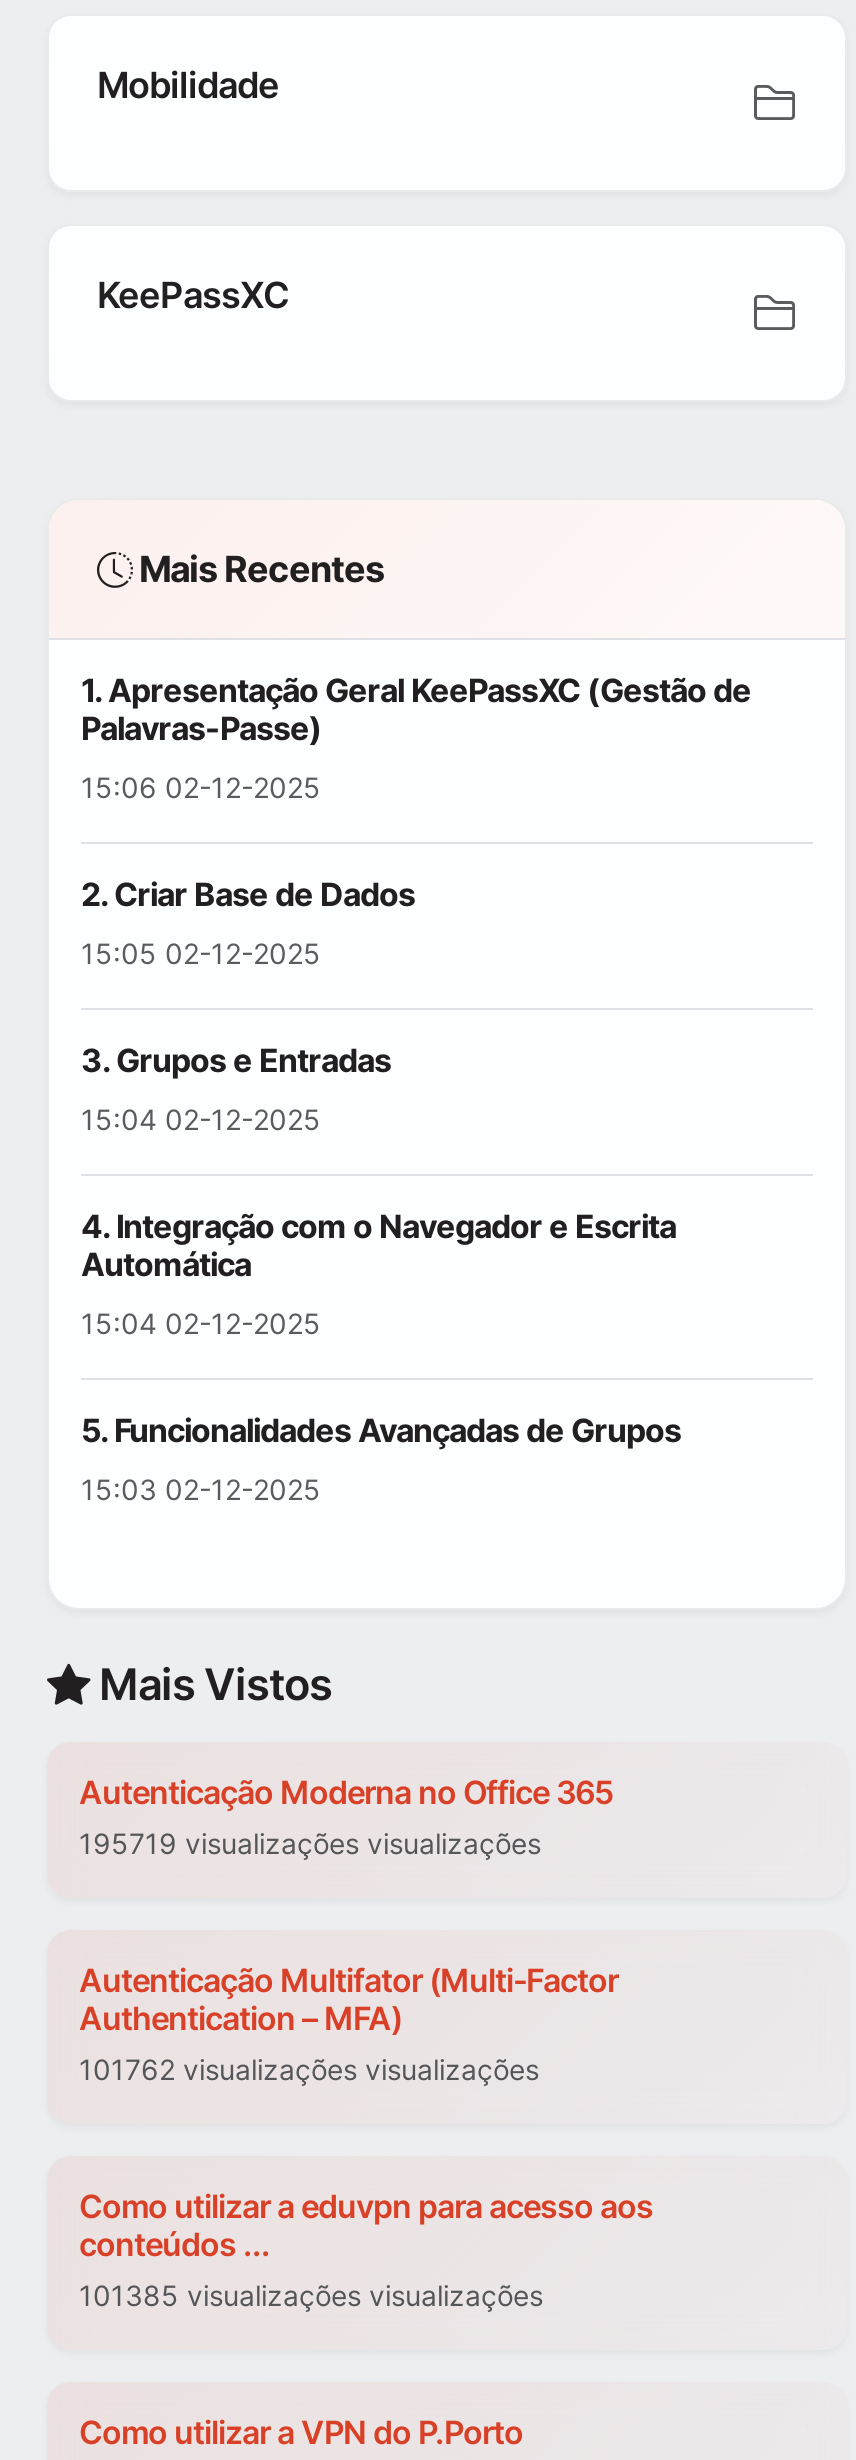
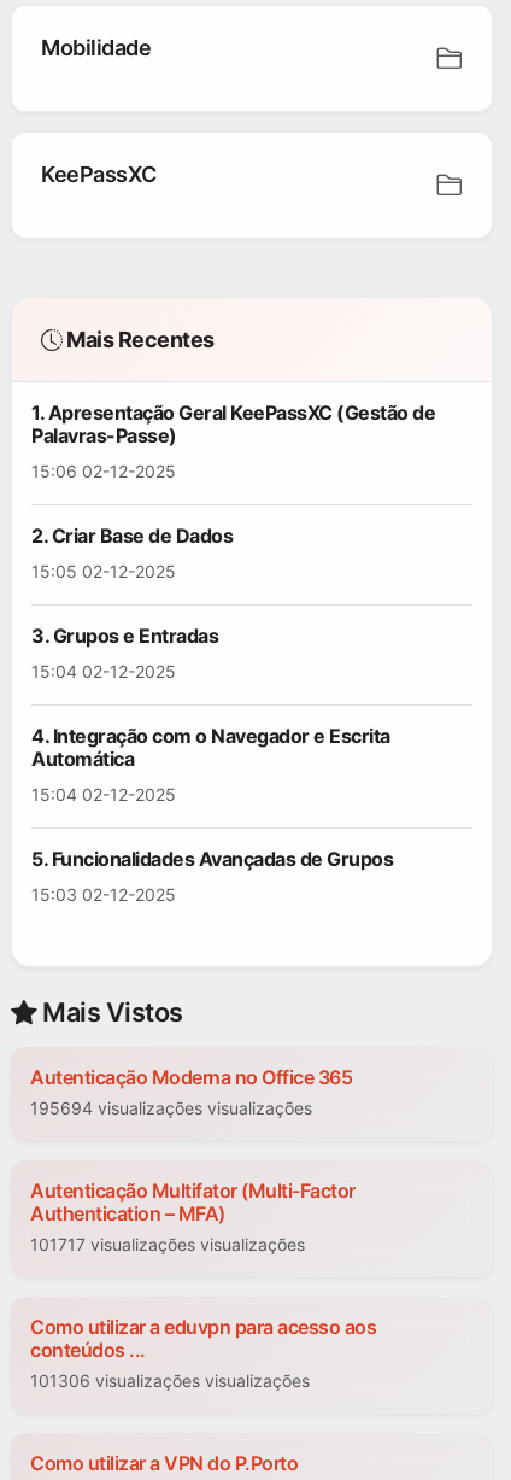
- 195719 visualizações visualizações
+ 195694 visualizações visualizações

- 101762 visualizações visualizações
+ 101717 visualizações visualizações

- 101385 visualizações visualizações
+ 101306 visualizações visualizações
